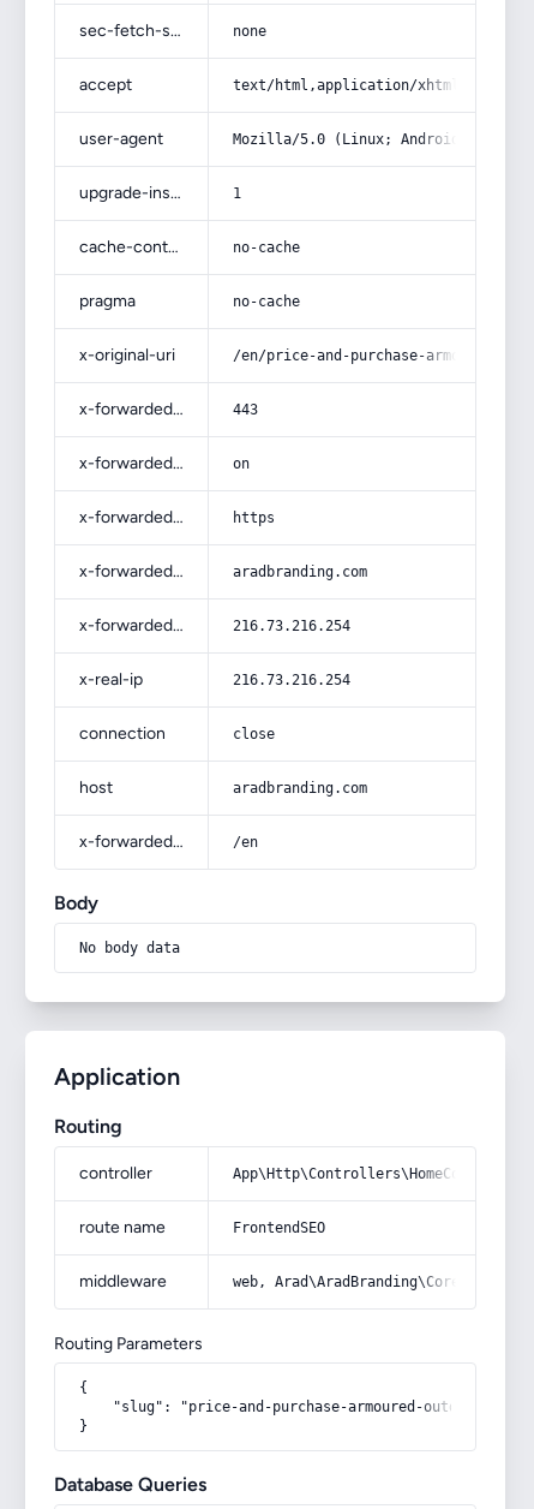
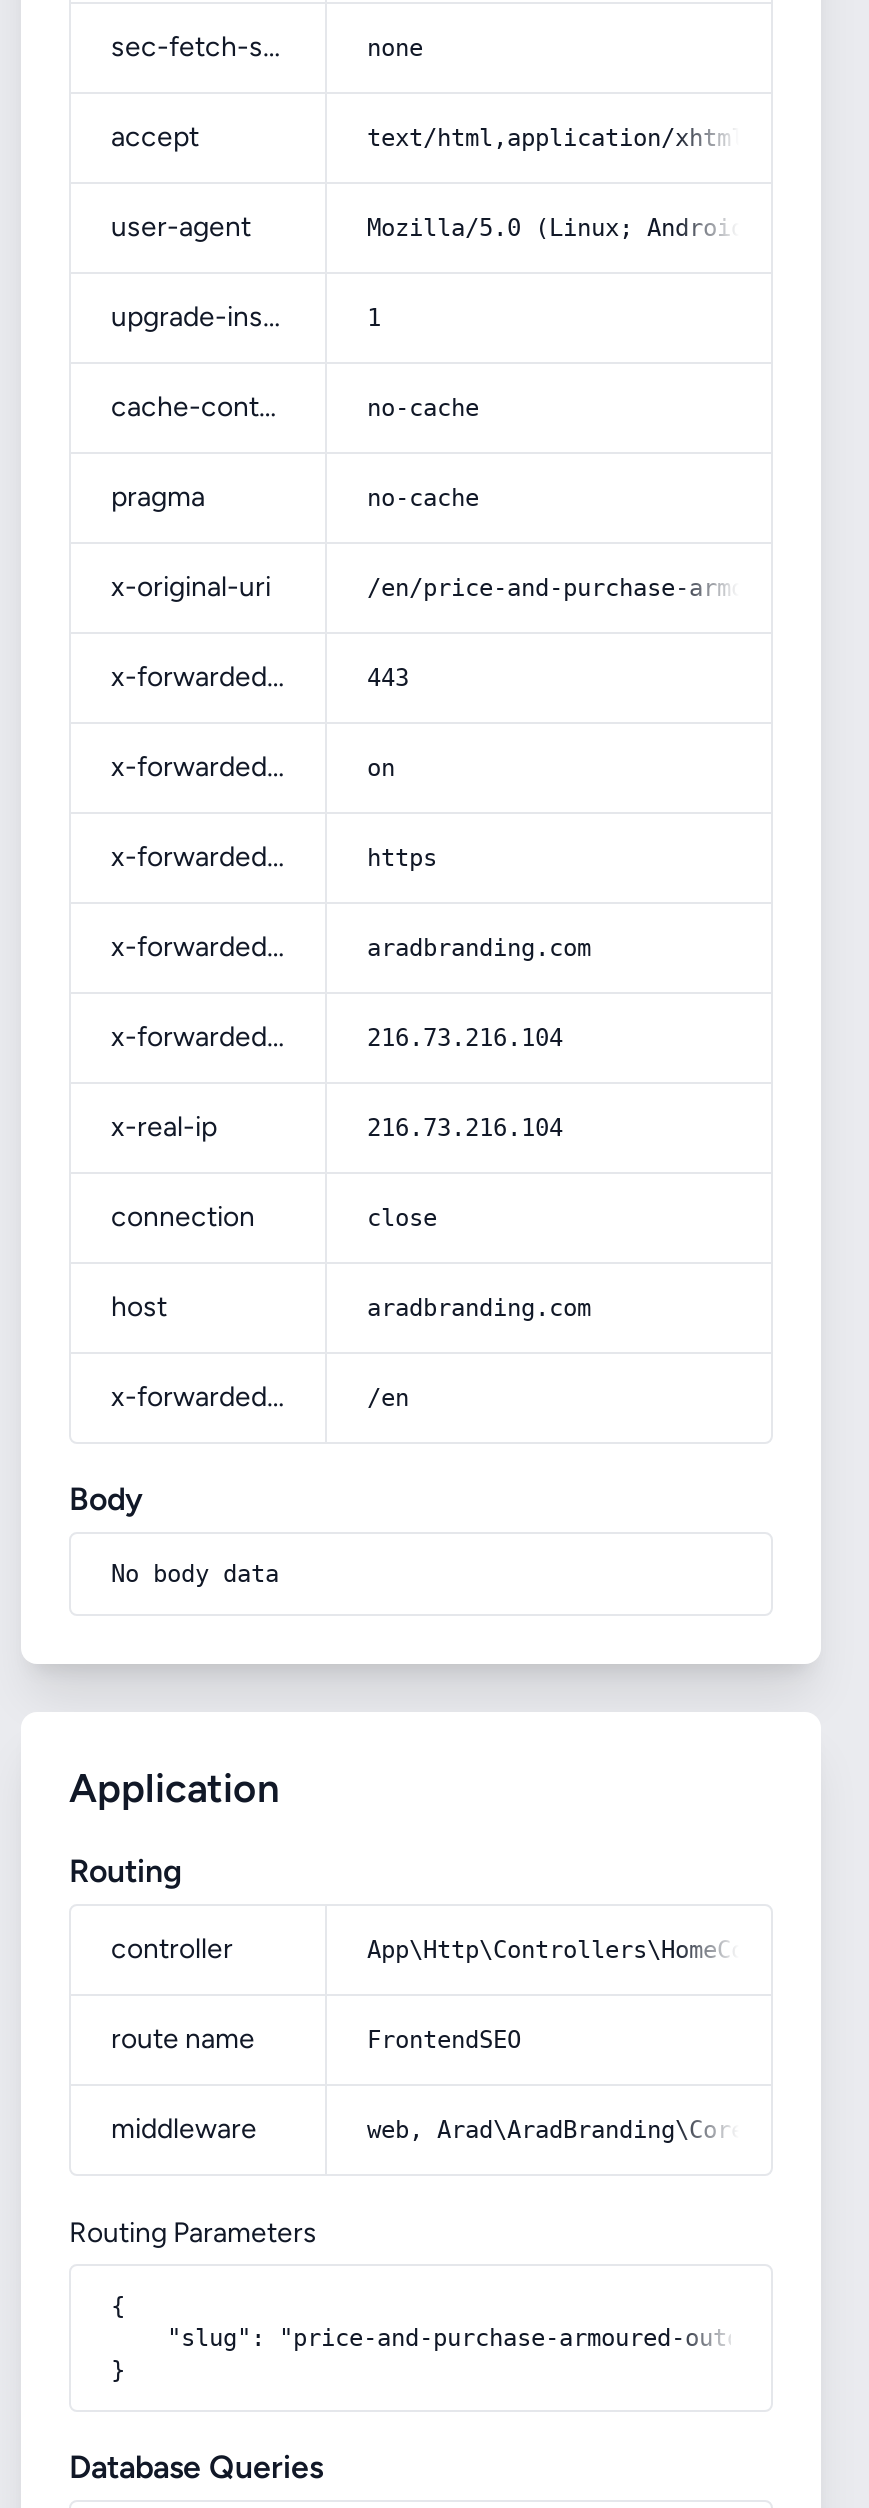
- 216.73.216.254
+ 216.73.216.104

- 216.73.216.254
+ 216.73.216.104
